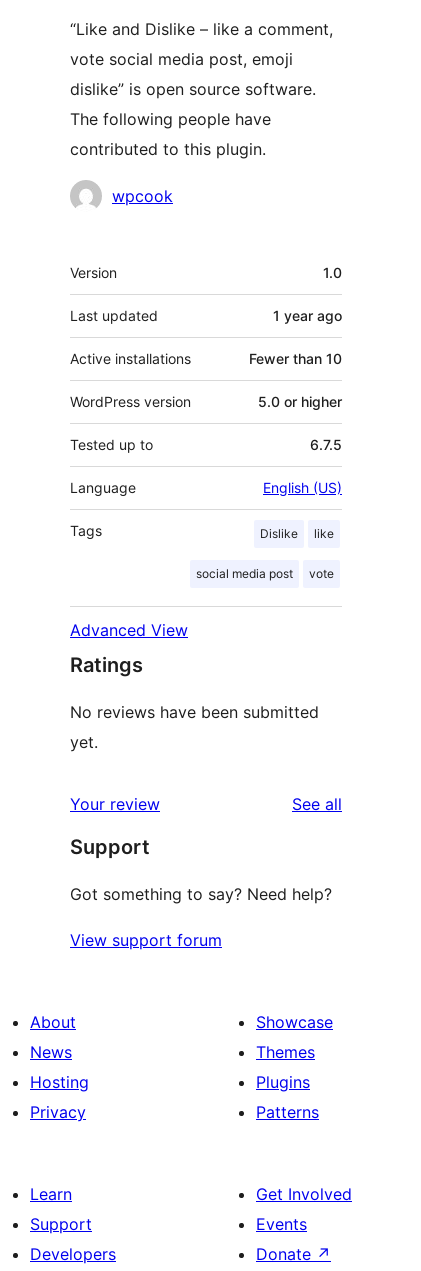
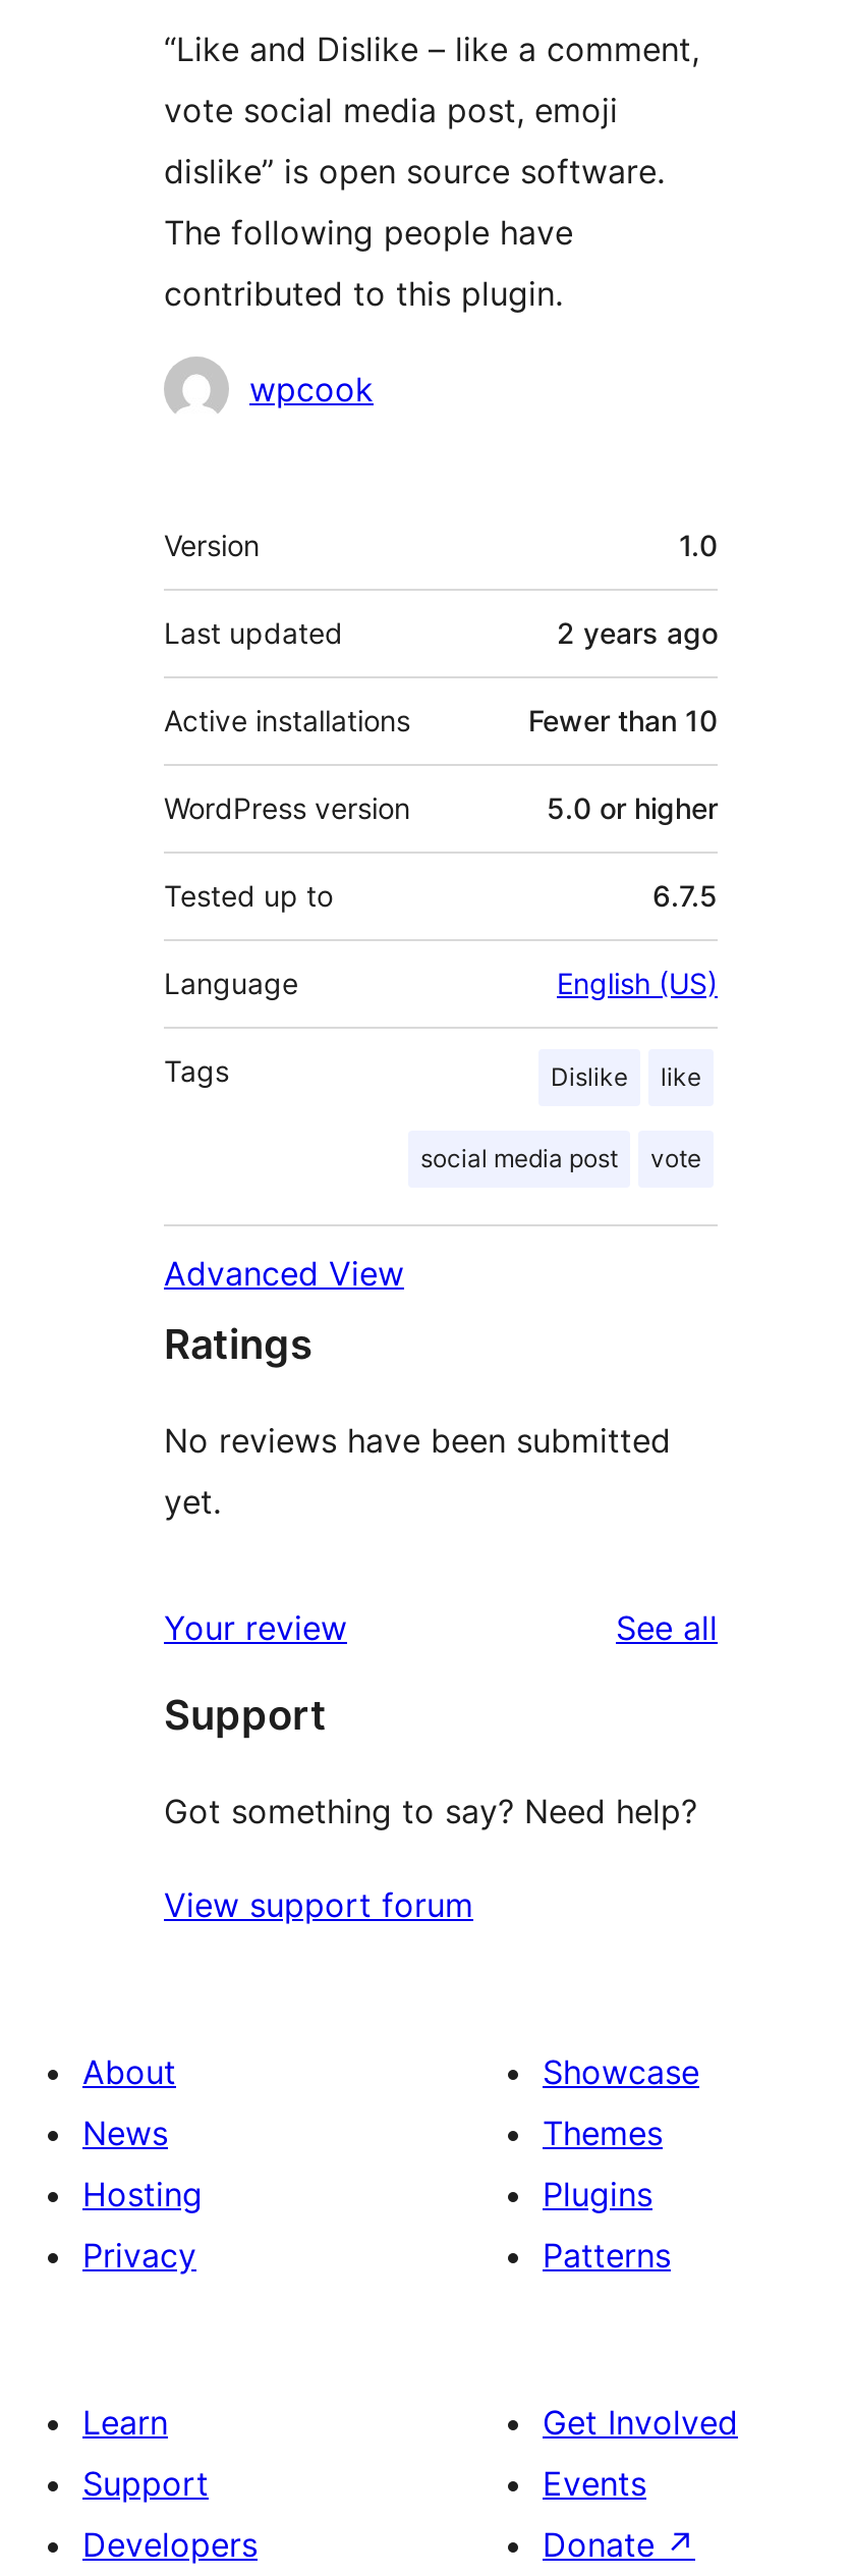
- 1 year ago
+ 2 years ago
